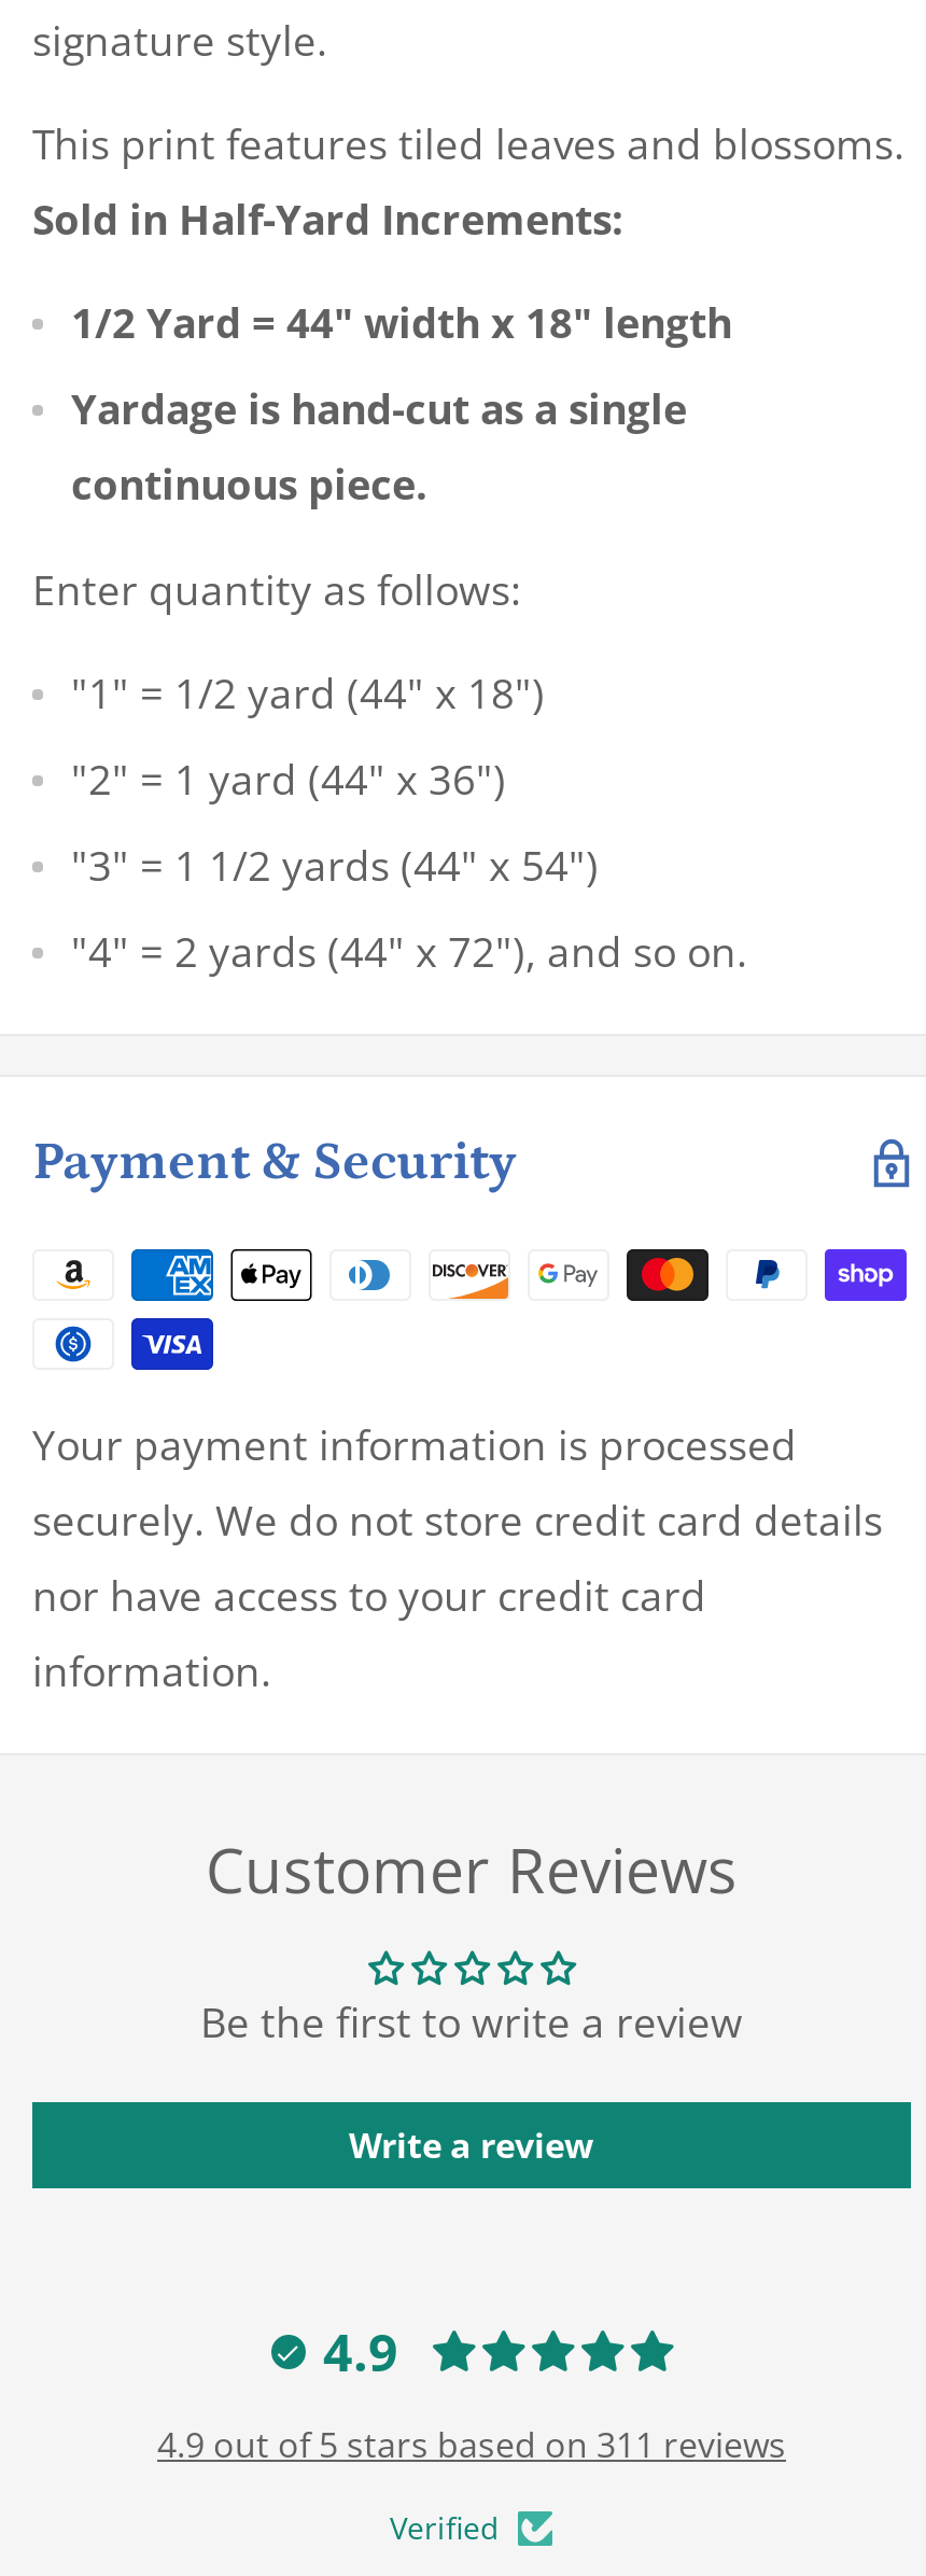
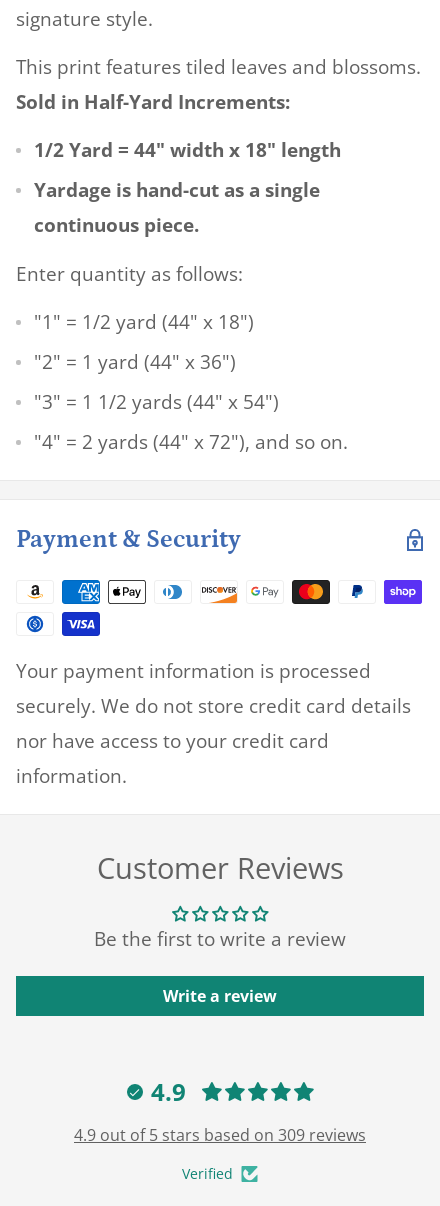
- 4.9 out of 5 stars based on 311 reviews
+ 4.9 out of 5 stars based on 309 reviews
